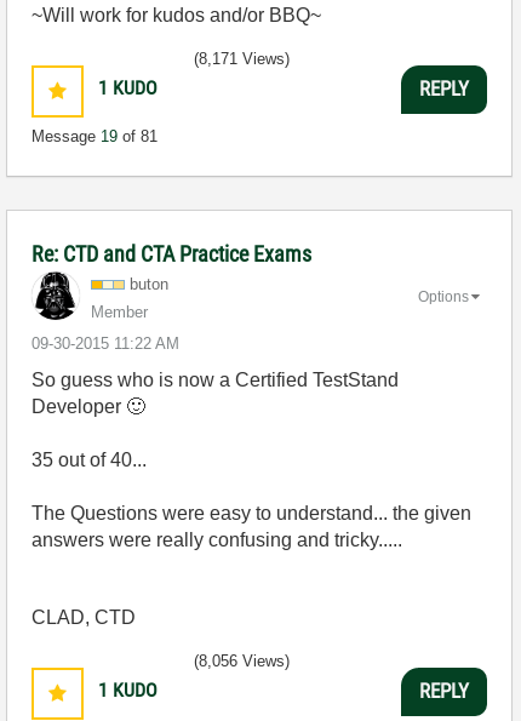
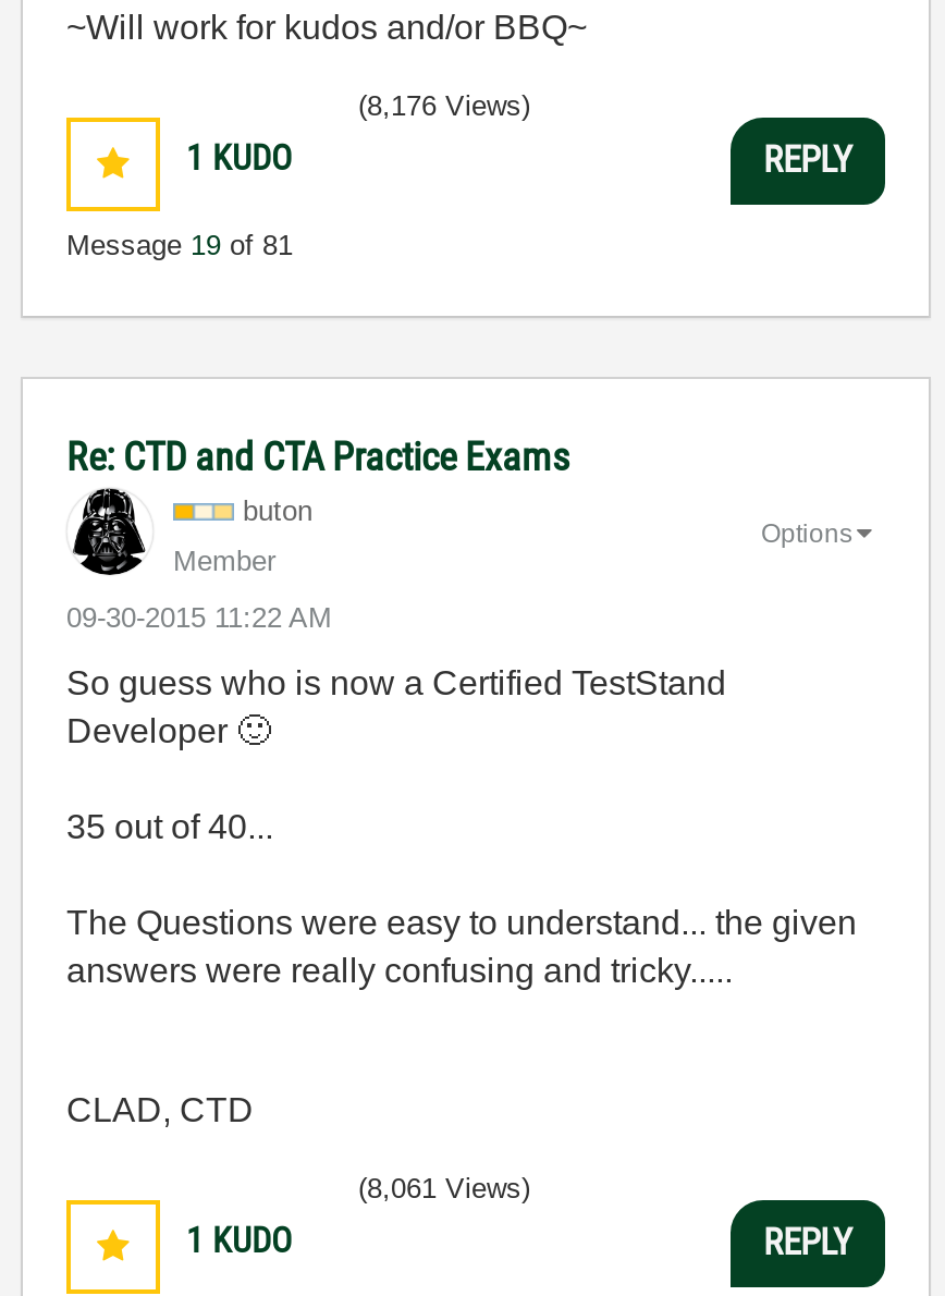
- (8,171 Views)
+ (8,176 Views)

- (8,056 Views)
+ (8,061 Views)
